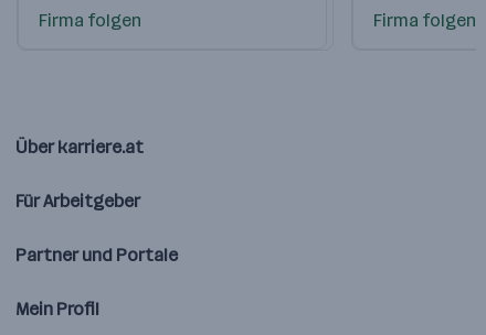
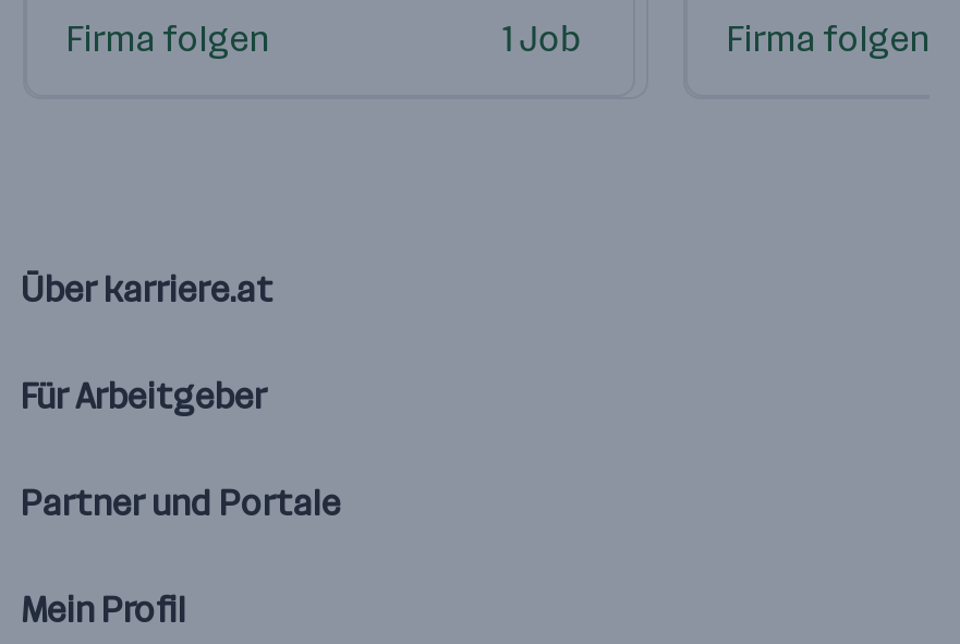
+ 1 Job
